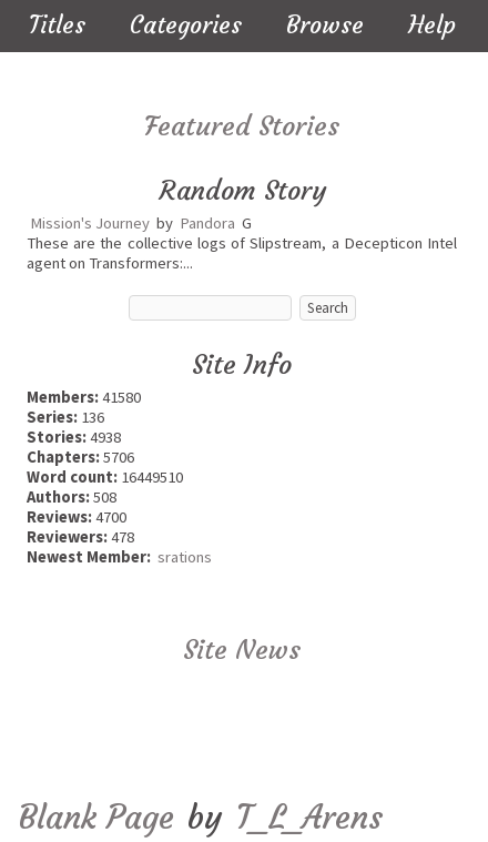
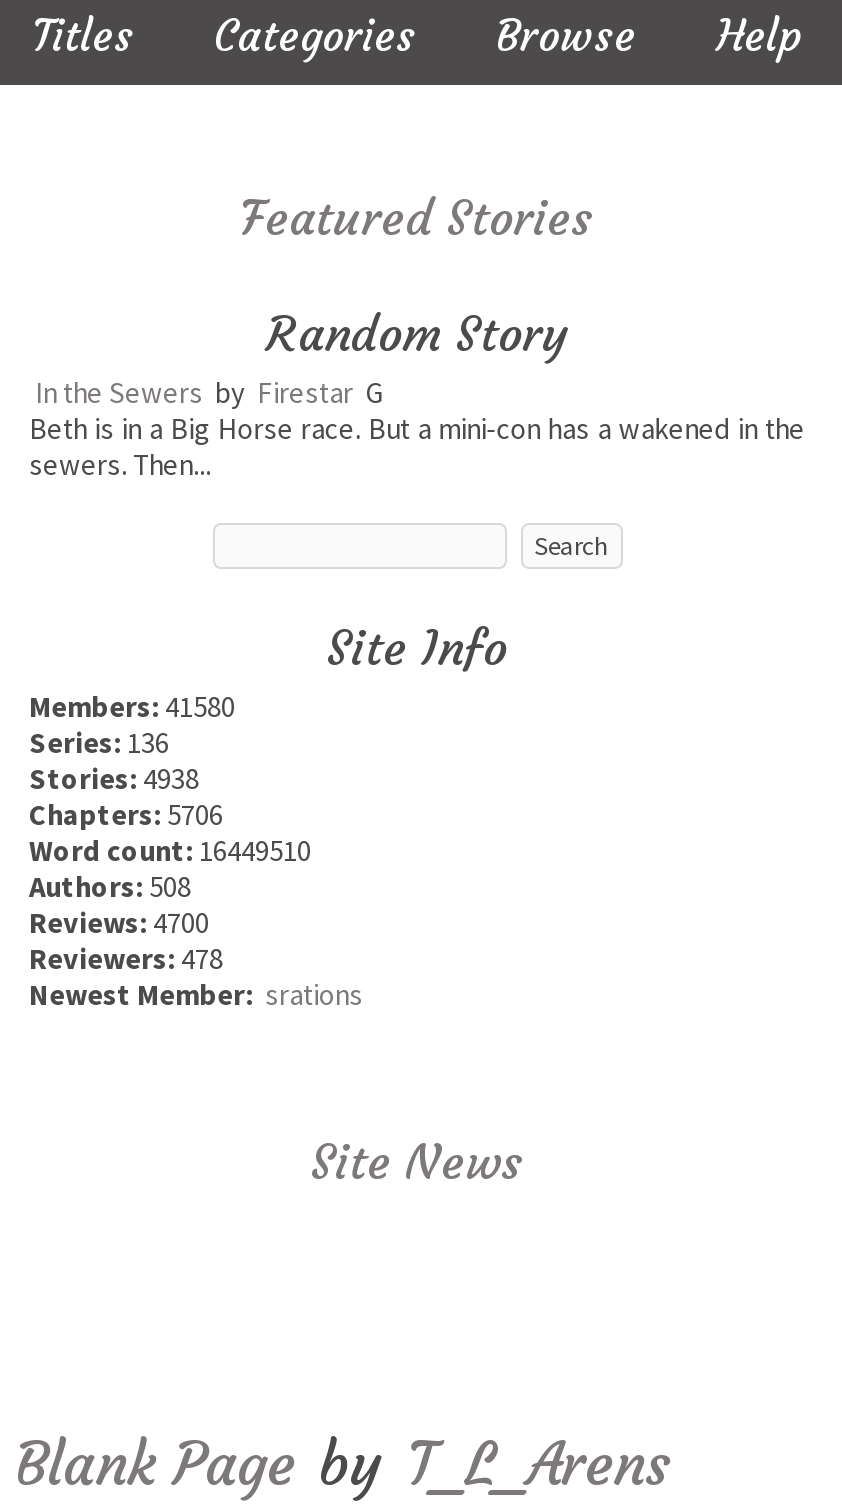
- Mission's Journey by Pandora G
- These are the collective logs of Slipstream, a Decepticon Intel
- agent on Transformers:...
+ In the Sewers by Firestar G
+ Beth is in a Big Horse race. But a mini-con has a wakened in the
+ sewers. Then...
